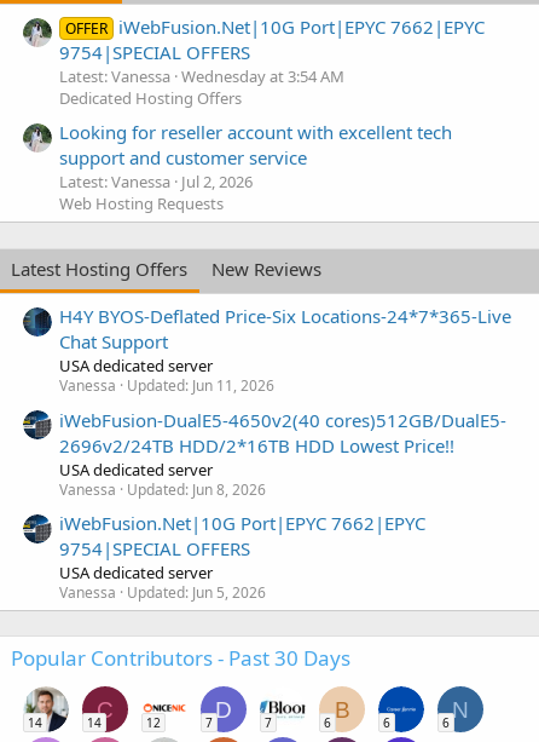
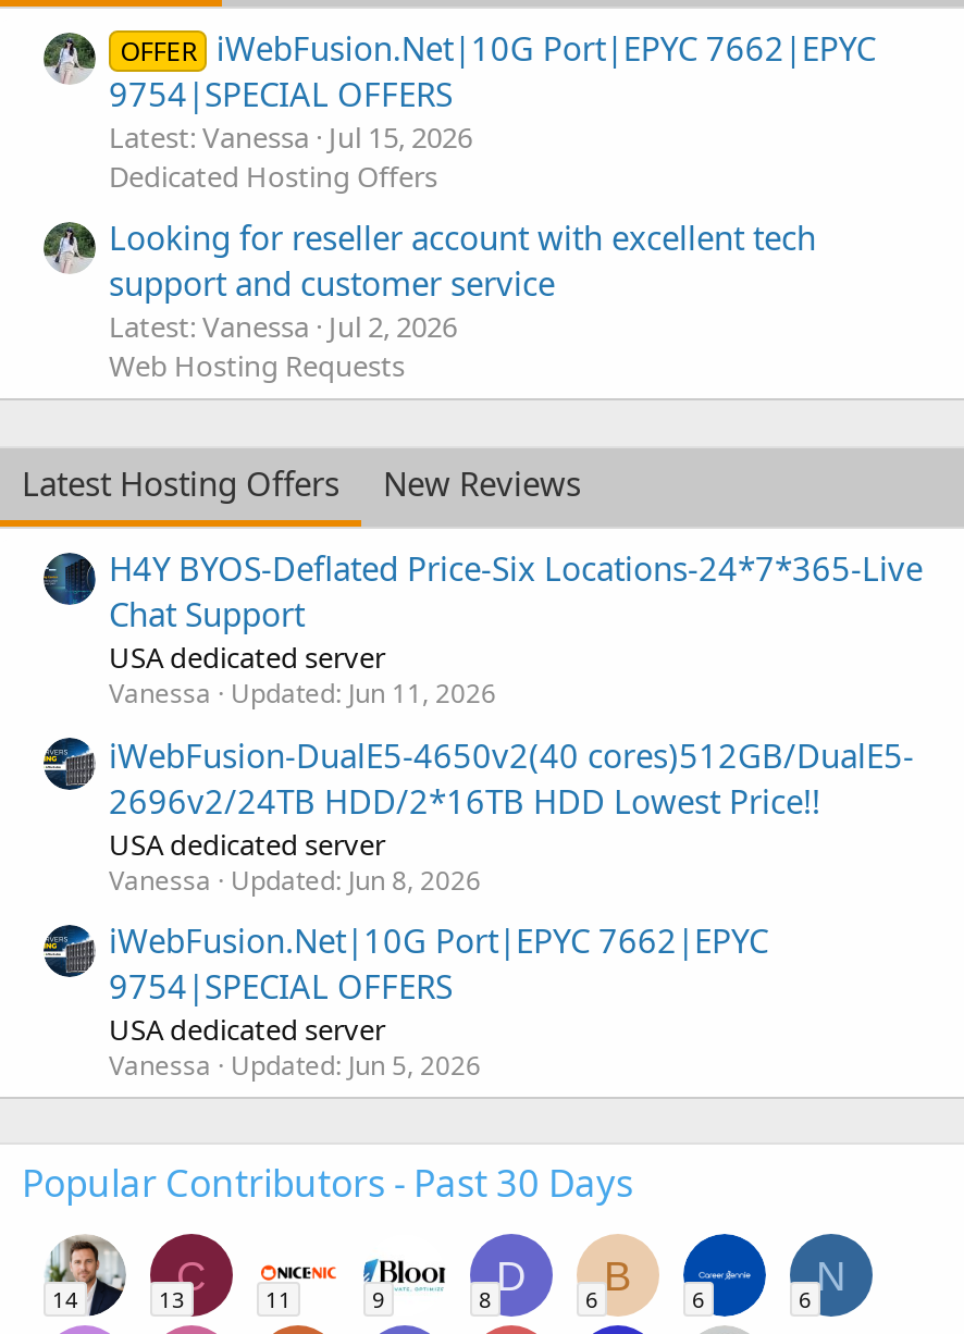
- Latest: Vanessa Wednesday at 3:54 AM
+ Latest: Vanessa Jul 15, 2026

- 14
- 12
+ 13
+ 11
+ 9

- 7
- 7
+ 8
